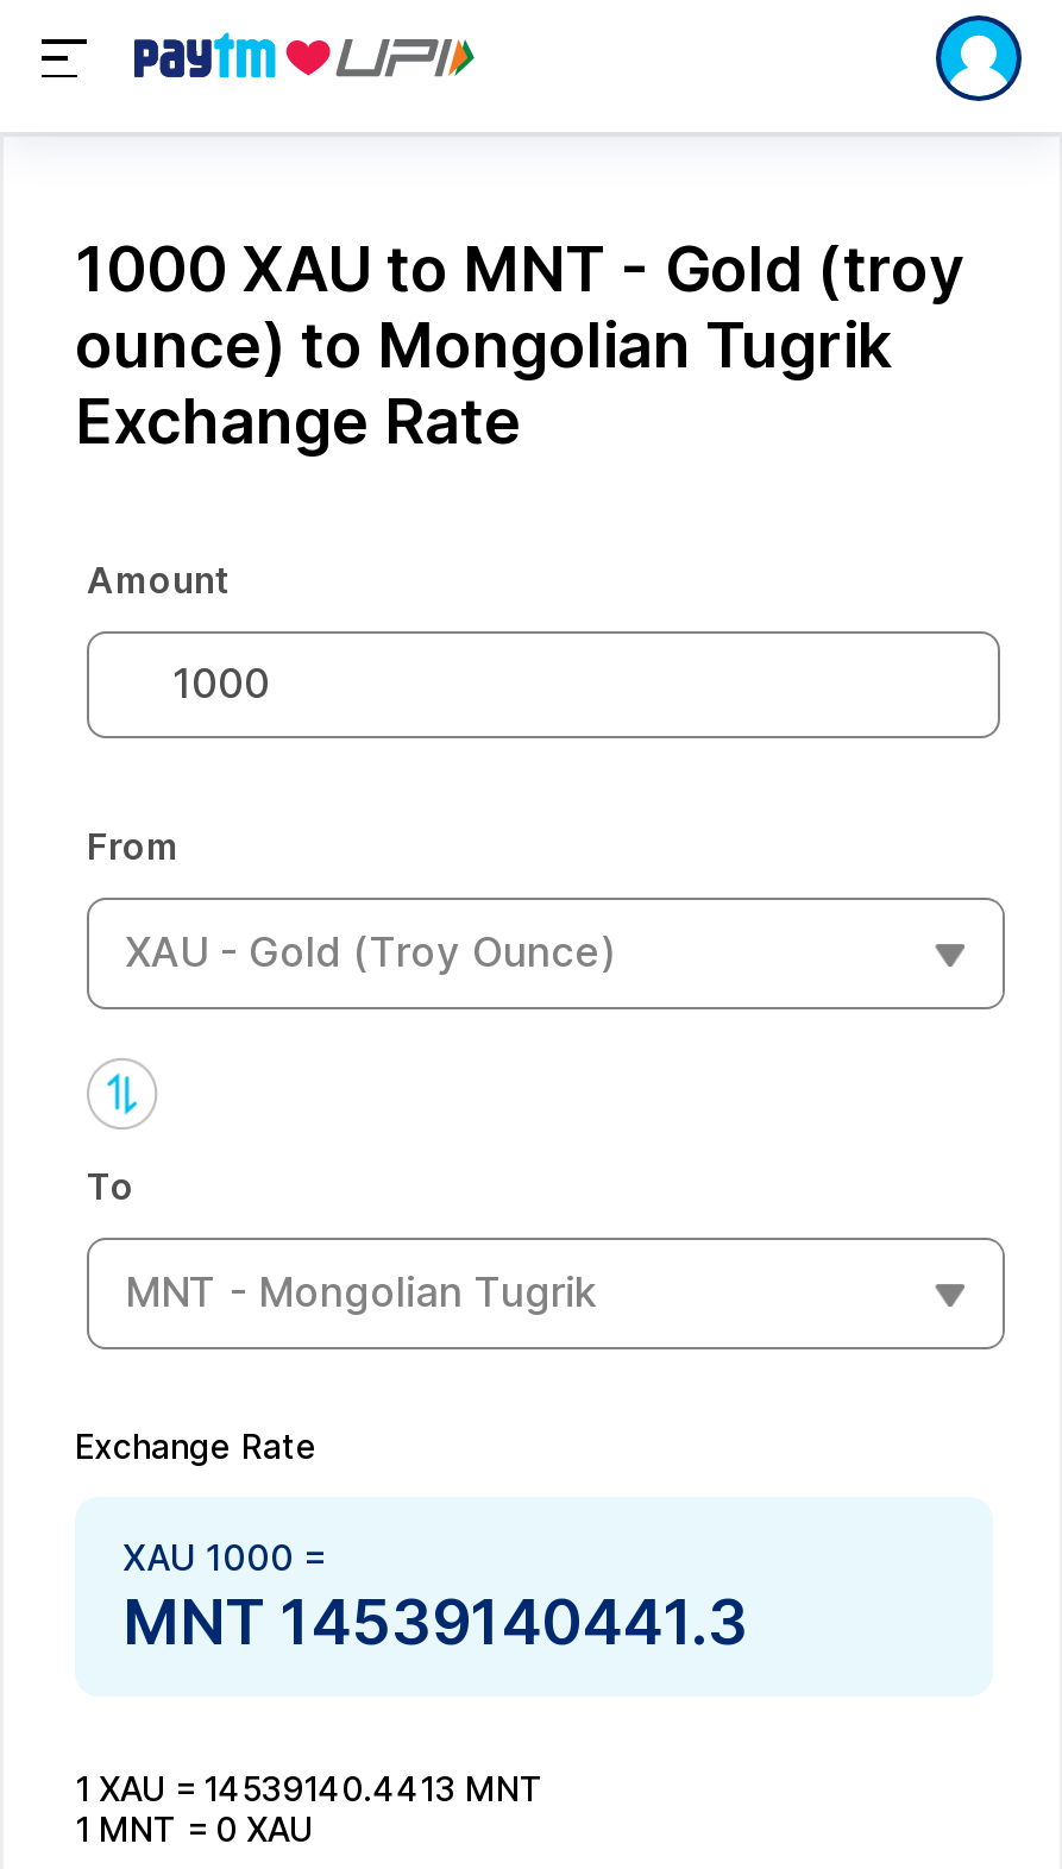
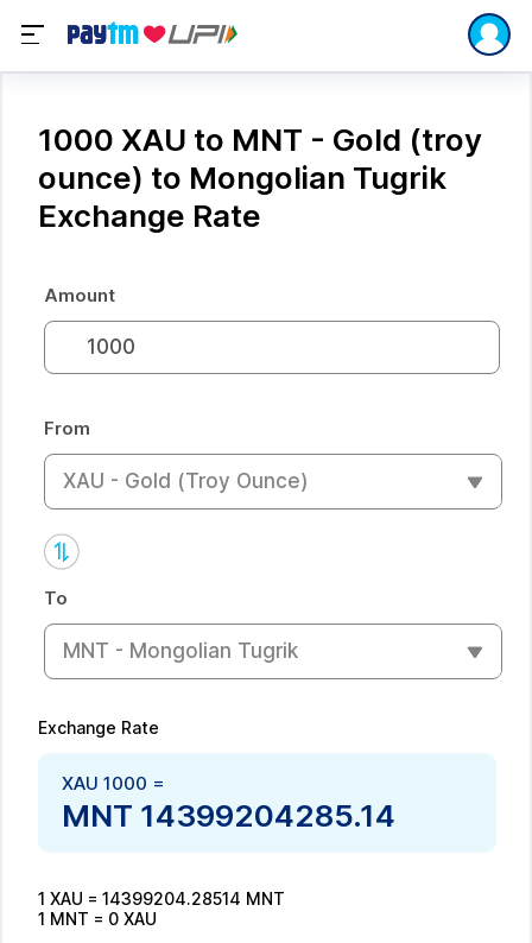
- MNT 14539140441.3
+ MNT 14399204285.14

- 1 XAU = 14539140.4413 MNT
+ 1 XAU = 14399204.28514 MNT
